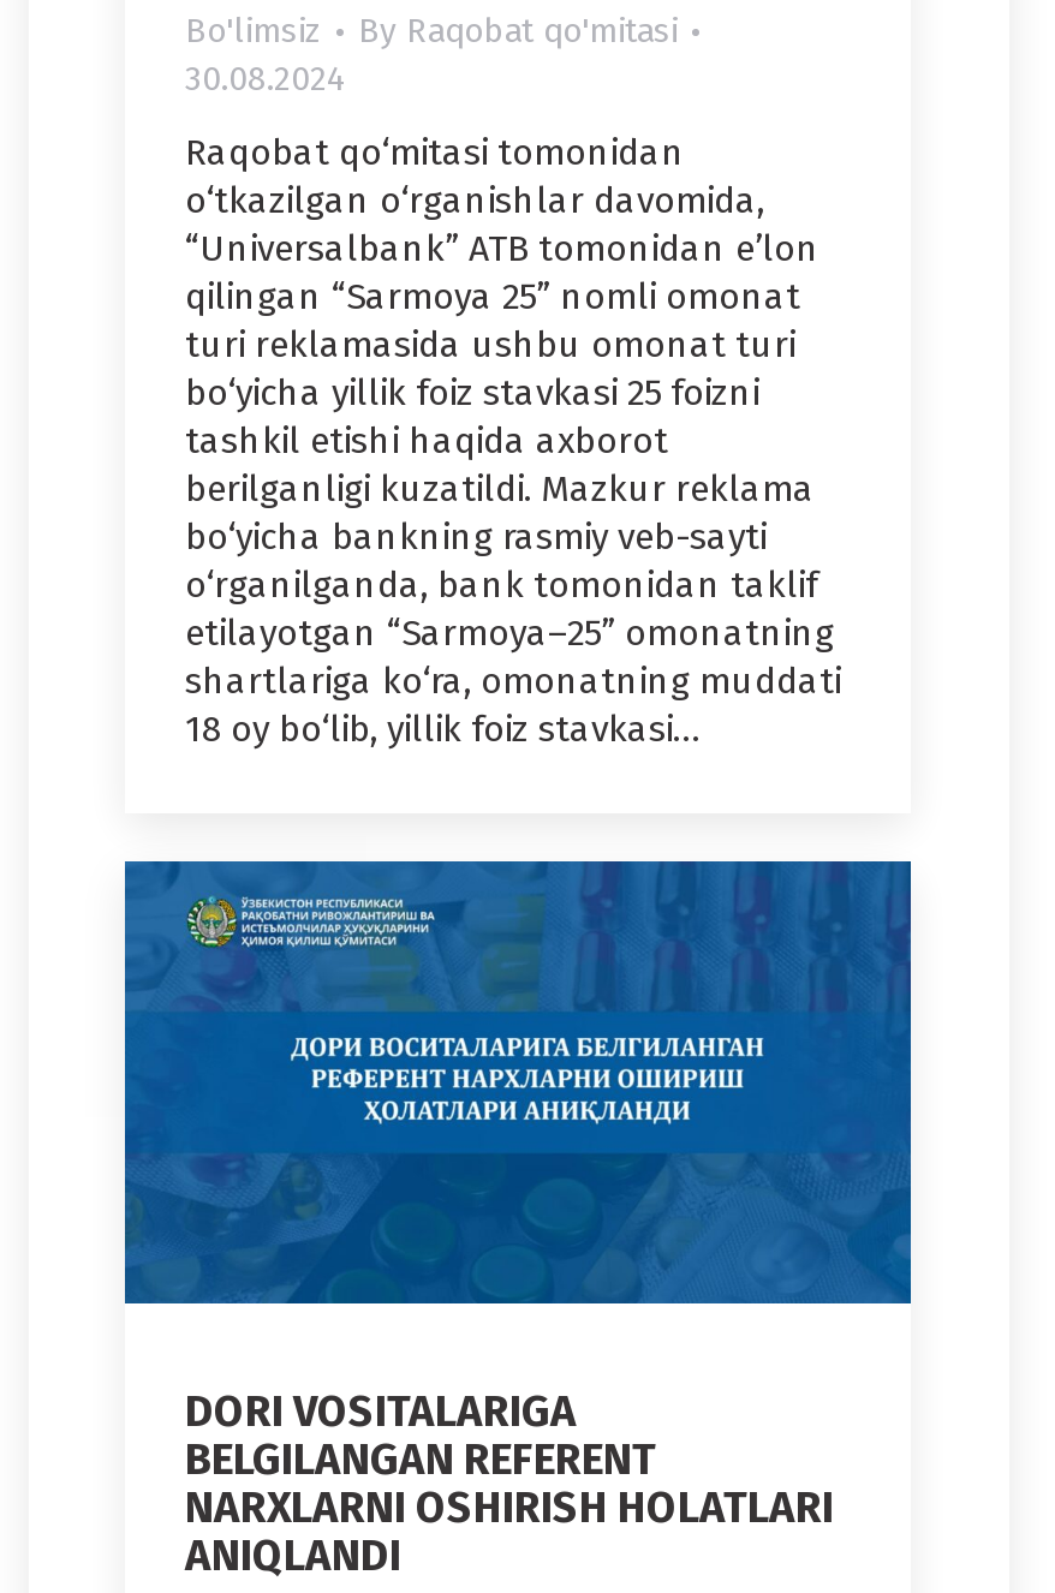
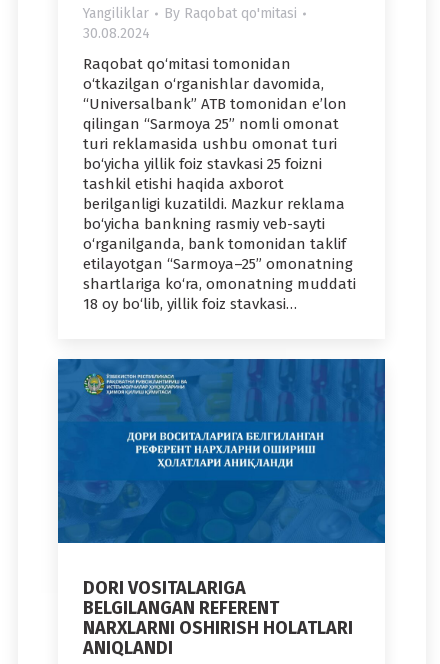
- Bo'limsiz
+ Yangiliklar
